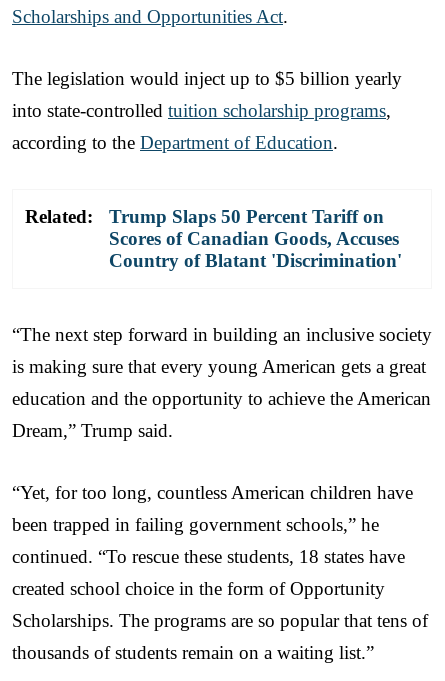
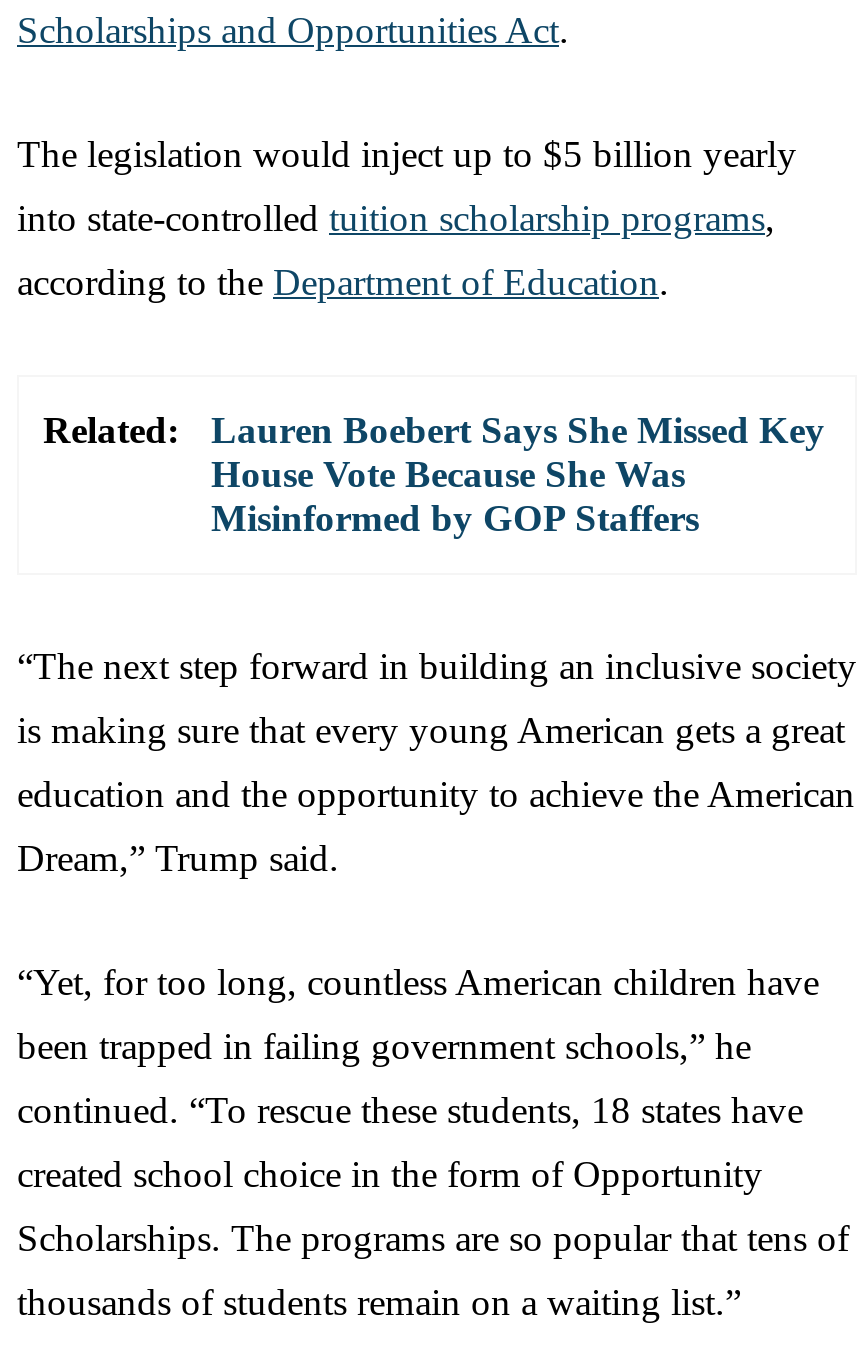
- Trump Slaps 50 Percent Tariff on
- Scores of Canadian Goods, Accuses
- Country of Blatant 'Discrimination'
+ Lauren Boebert Says She Missed Key
+ House Vote Because She Was
+ Misinformed by GOP Staffers
